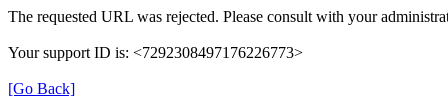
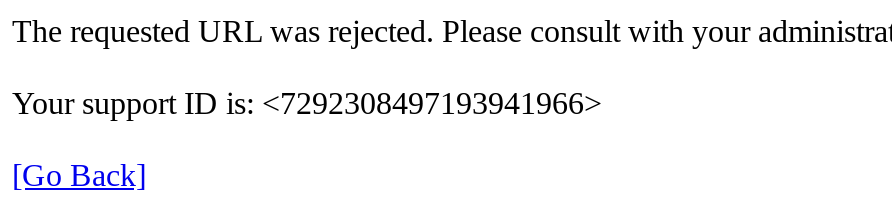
- Your support ID is: <7292308497176226773>
+ Your support ID is: <7292308497193941966>
